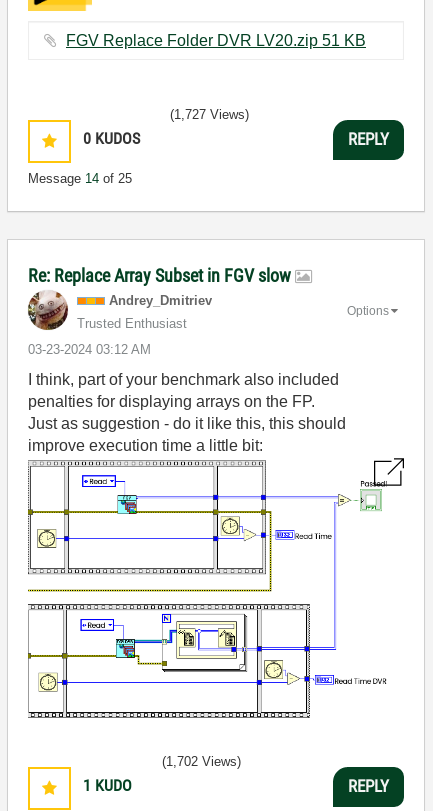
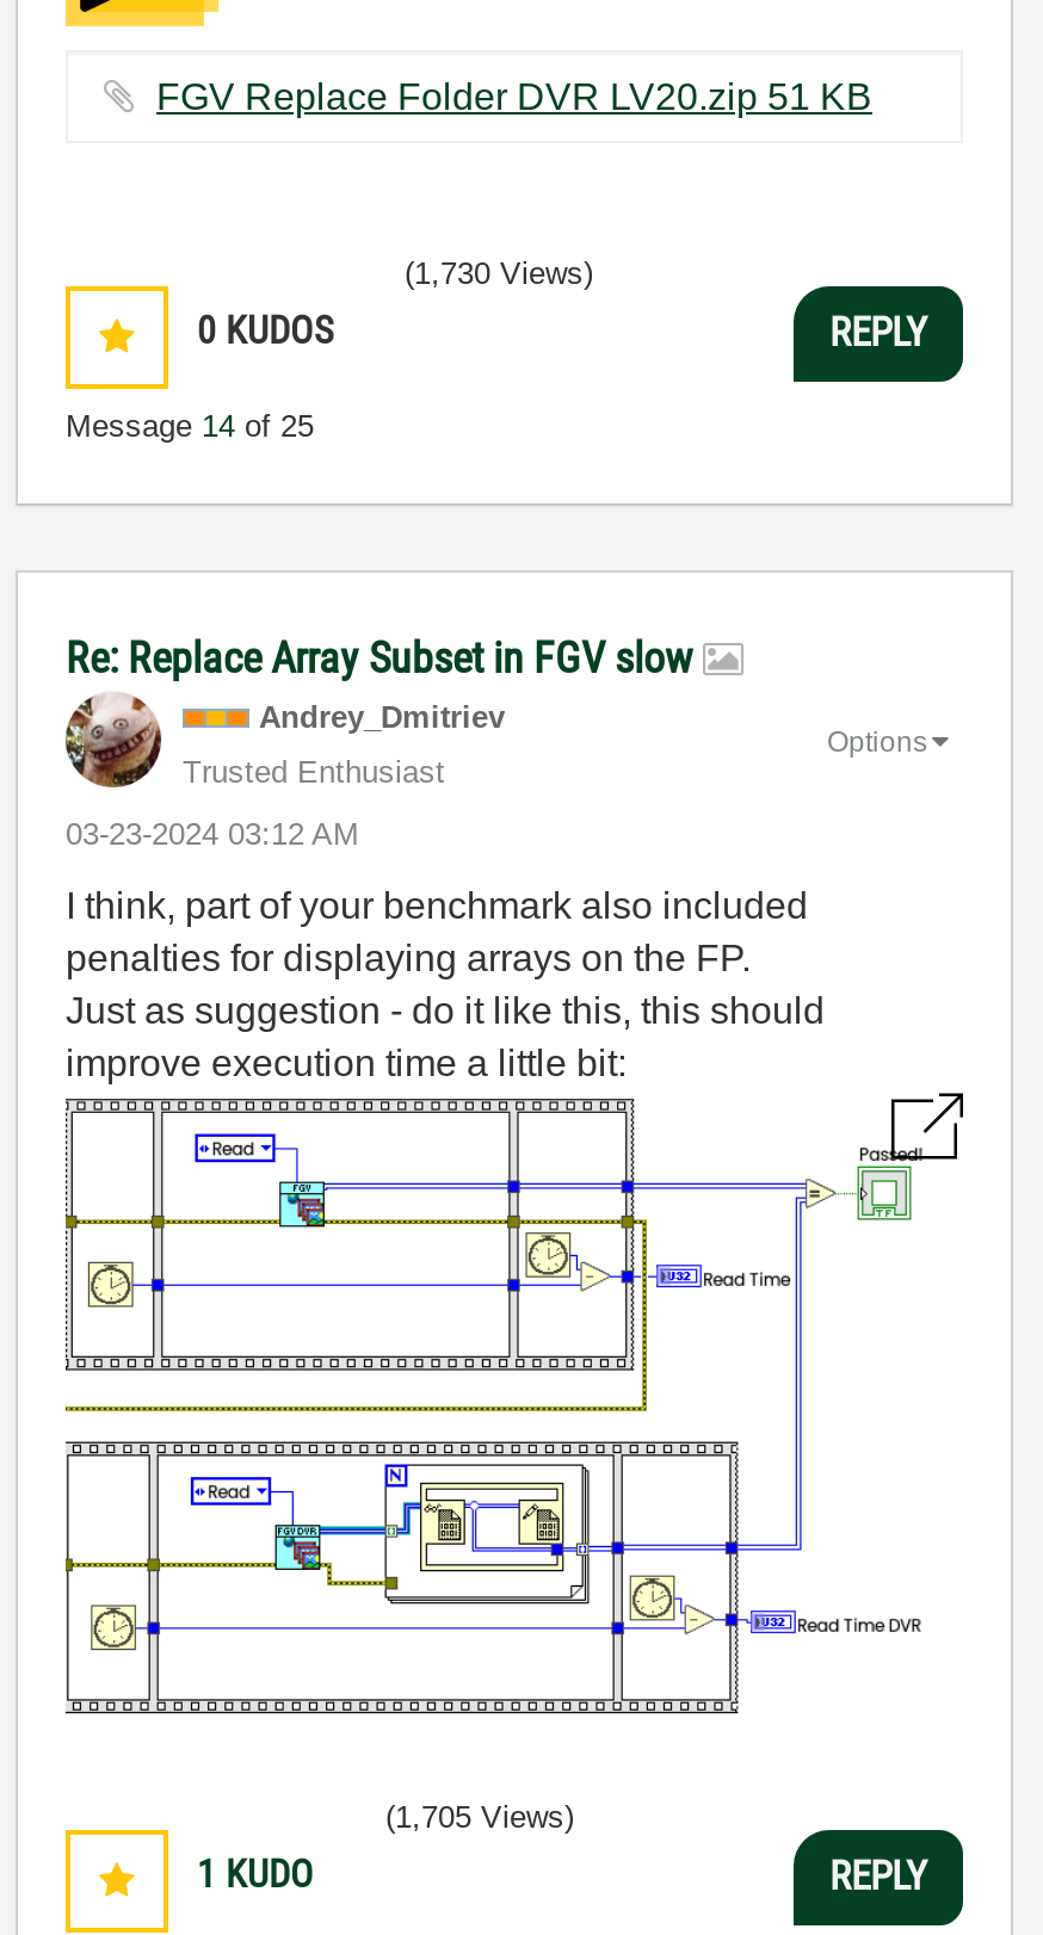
- (1,727 Views)
+ (1,730 Views)

- (1,702 Views)
+ (1,705 Views)
